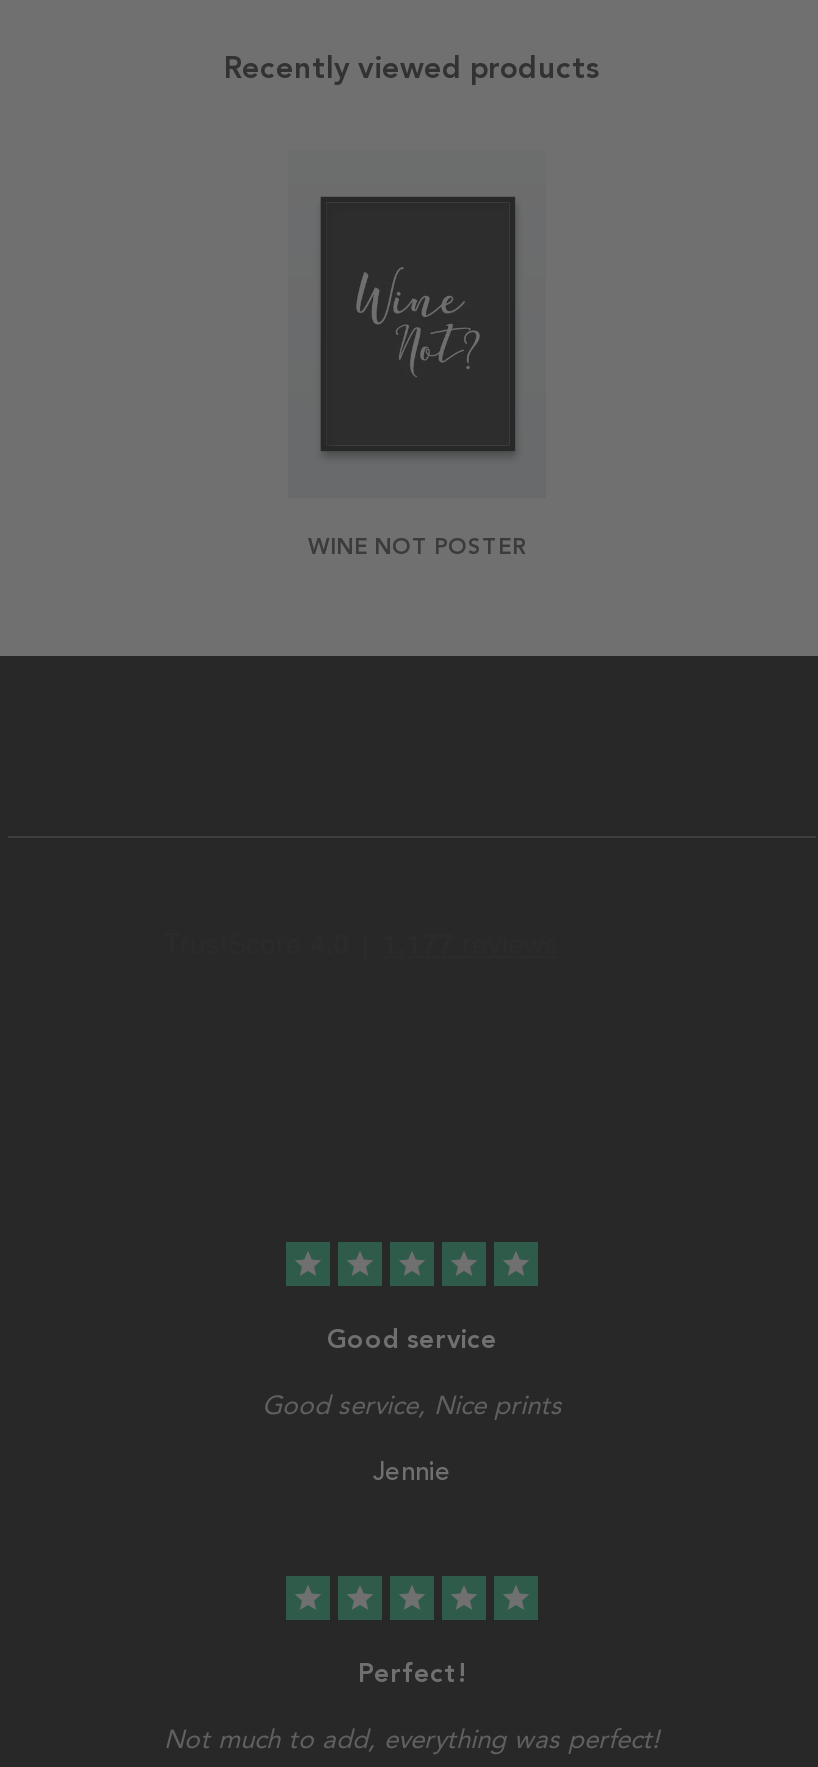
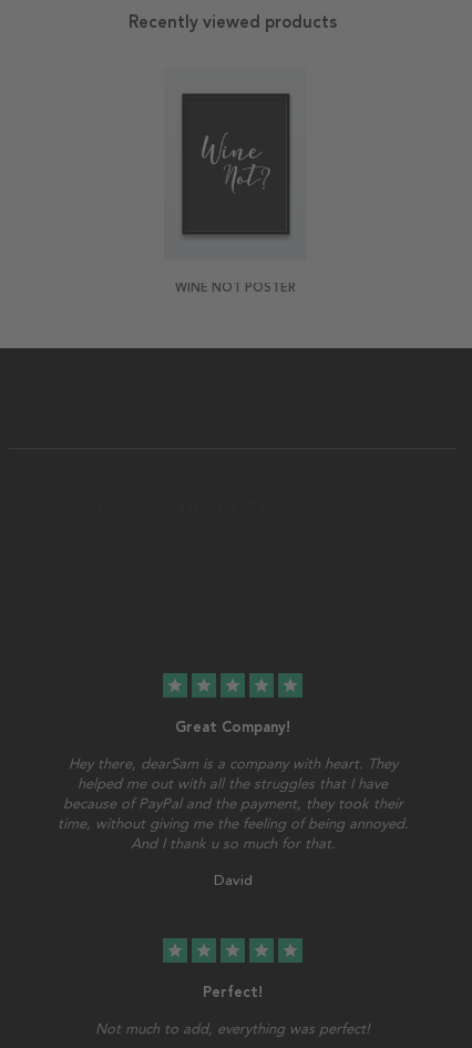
- Good service
+ Great Company!

- Good service, Nice prints
+ Hey there, dearSam is a company with heart. They
+ helped me out with all the struggles that I have
+ because of PayPal and the payment, they took their
+ time, without giving me the feeling of being annoyed.
+ And I thank u so much for that.

- Jennie
+ David
